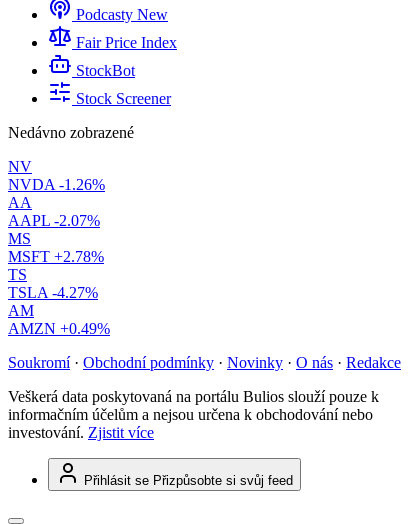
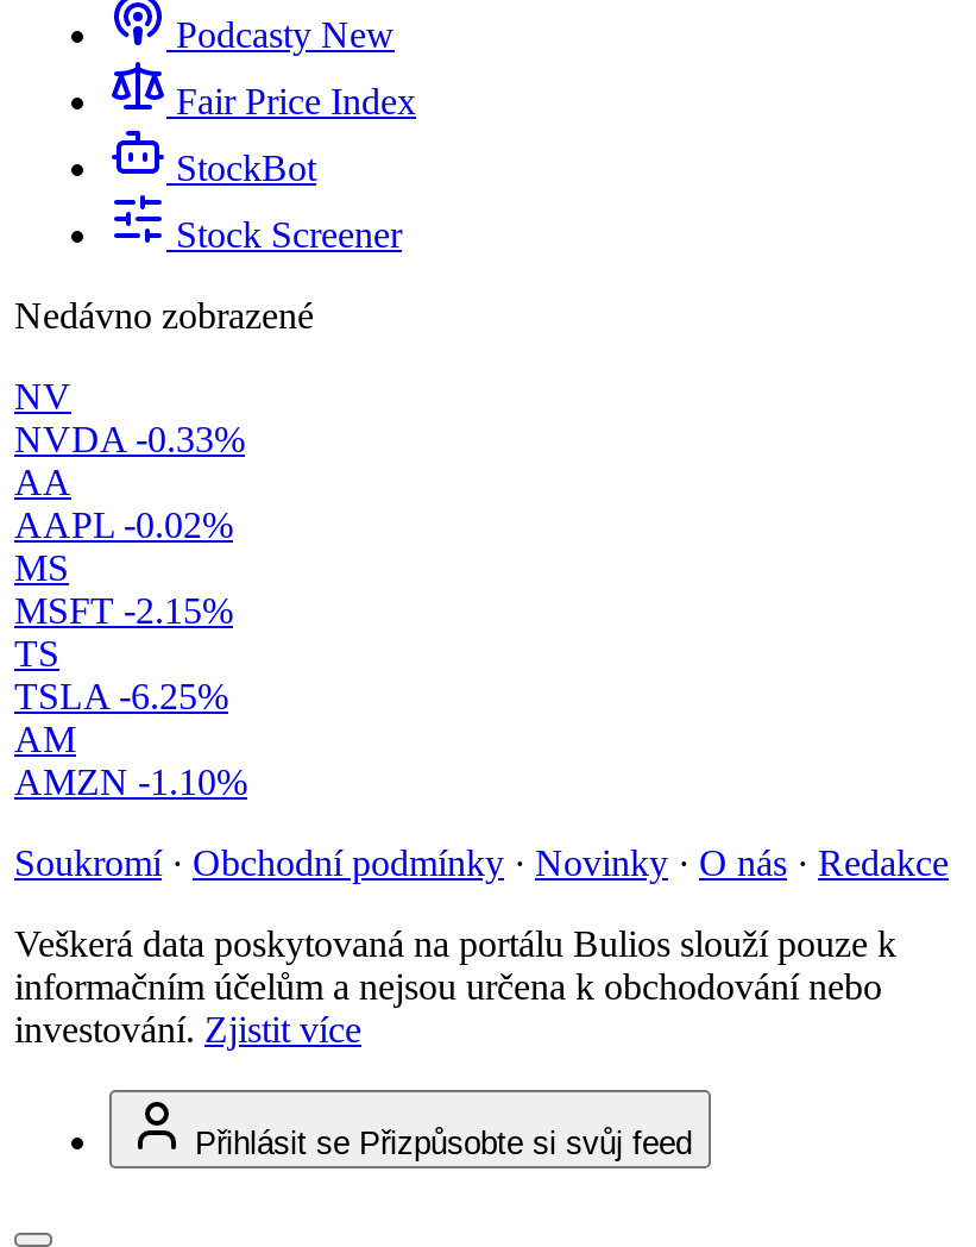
- NVDA -1.26%
+ NVDA -0.33%

- AAPL -2.07%
+ AAPL -0.02%

- MSFT +2.78%
+ MSFT -2.15%

- TSLA -4.27%
+ TSLA -6.25%

- AMZN +0.49%
+ AMZN -1.10%
